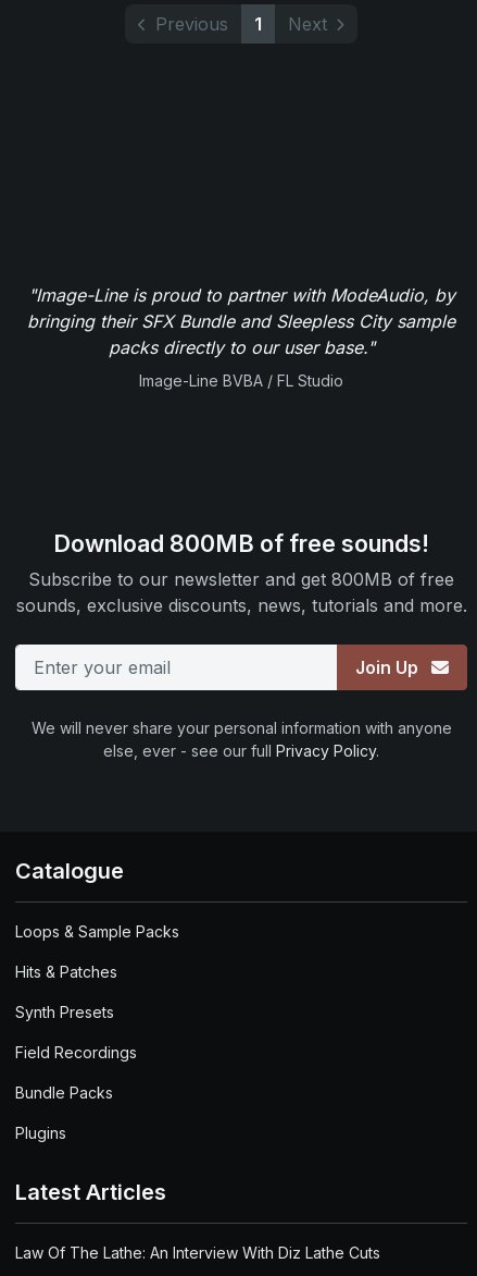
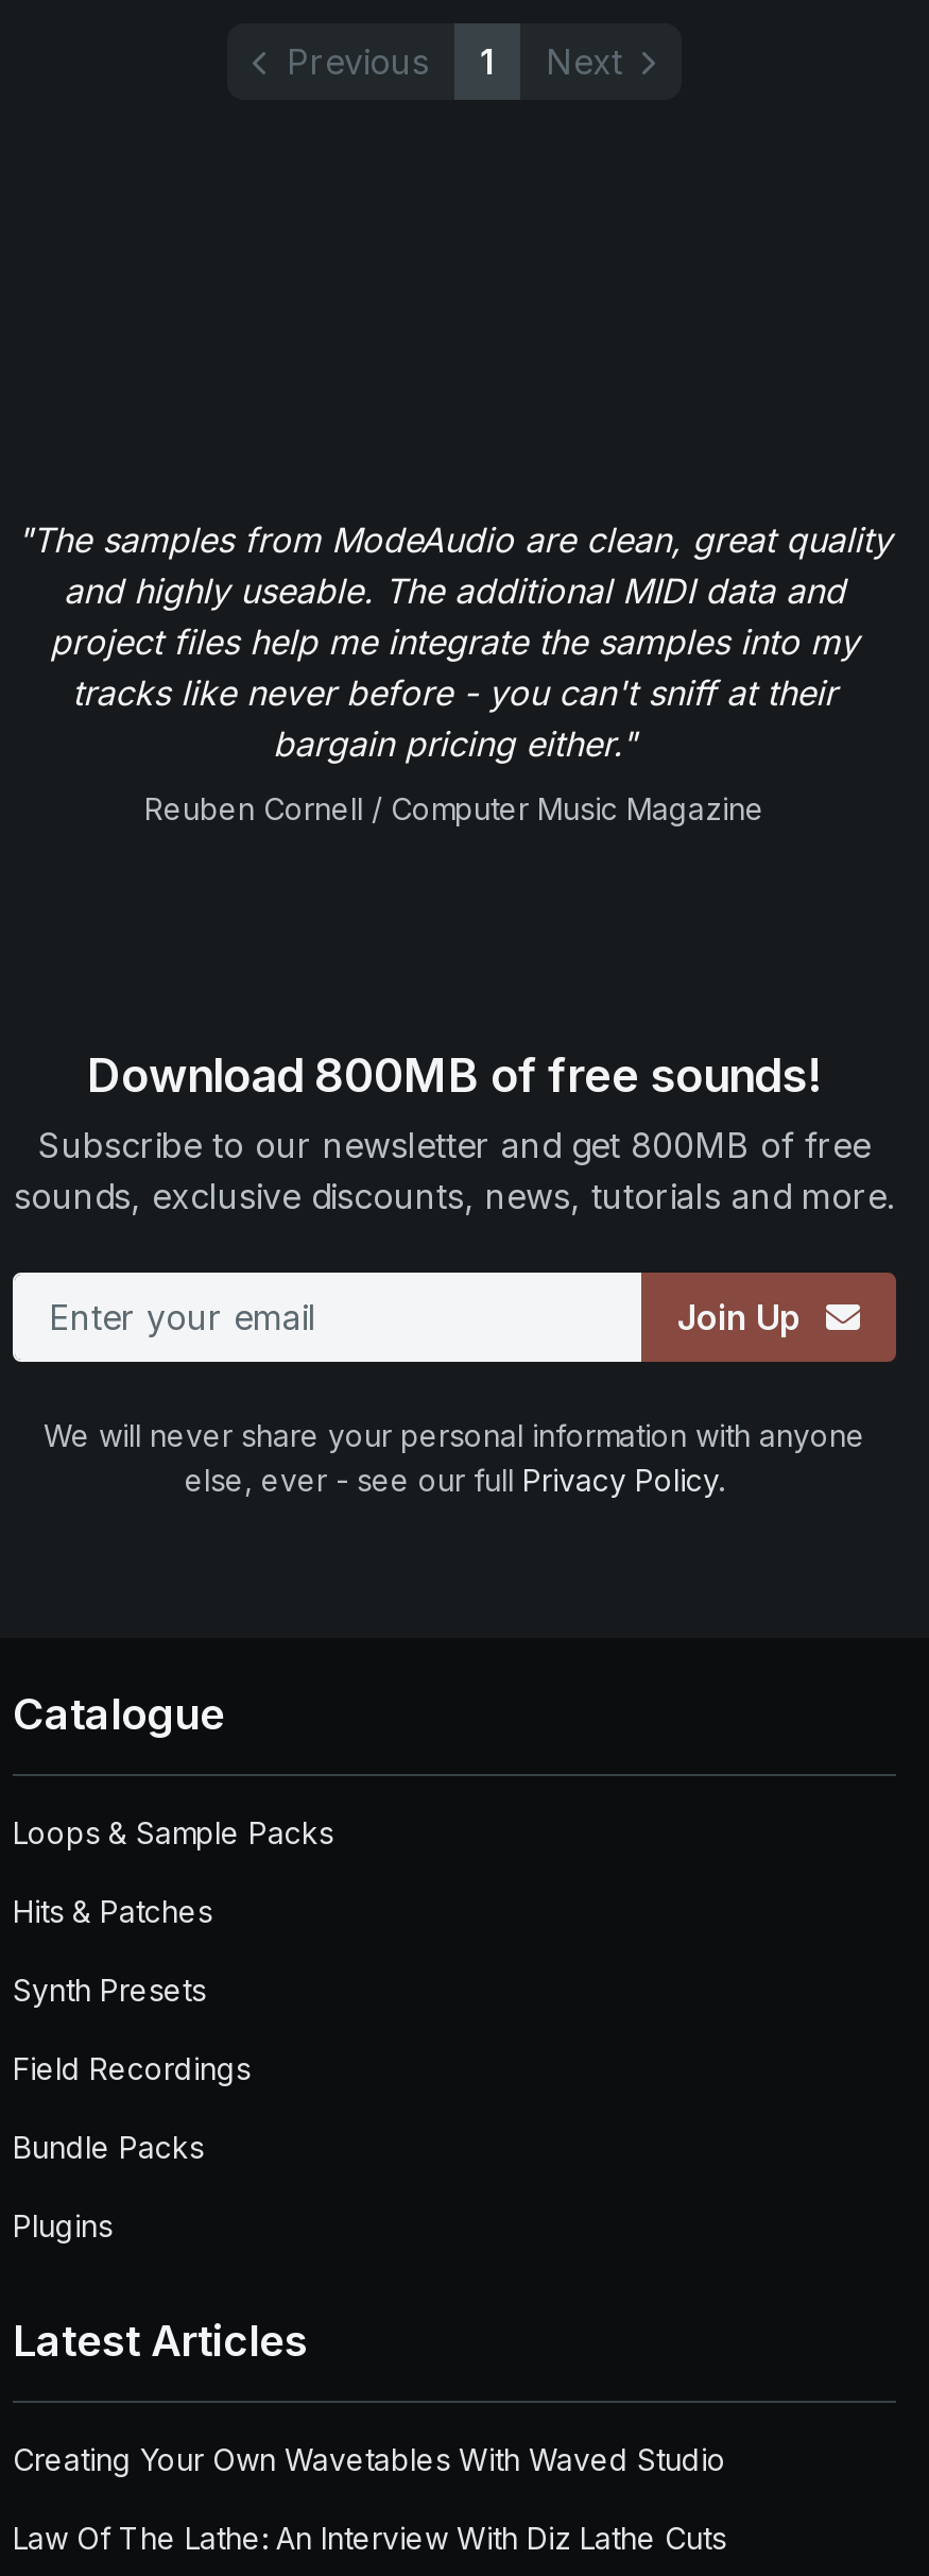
- "Image-Line is proud to partner with ModeAudio, by
- bringing their SFX Bundle and Sleepless City sample
- packs directly to our user base."
+ "The samples from ModeAudio are clean, great quality
+ and highly useable. The additional MIDI data and
+ project files help me integrate the samples into my
+ tracks like never before - you can't sniff at their
+ bargain pricing either."

- Image-Line BVBA / FL Studio
+ Reuben Cornell / Computer Music Magazine

+ Creating Your Own Wavetables With Waved Studio
